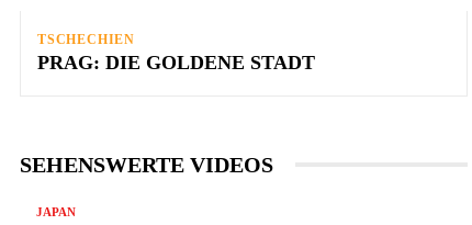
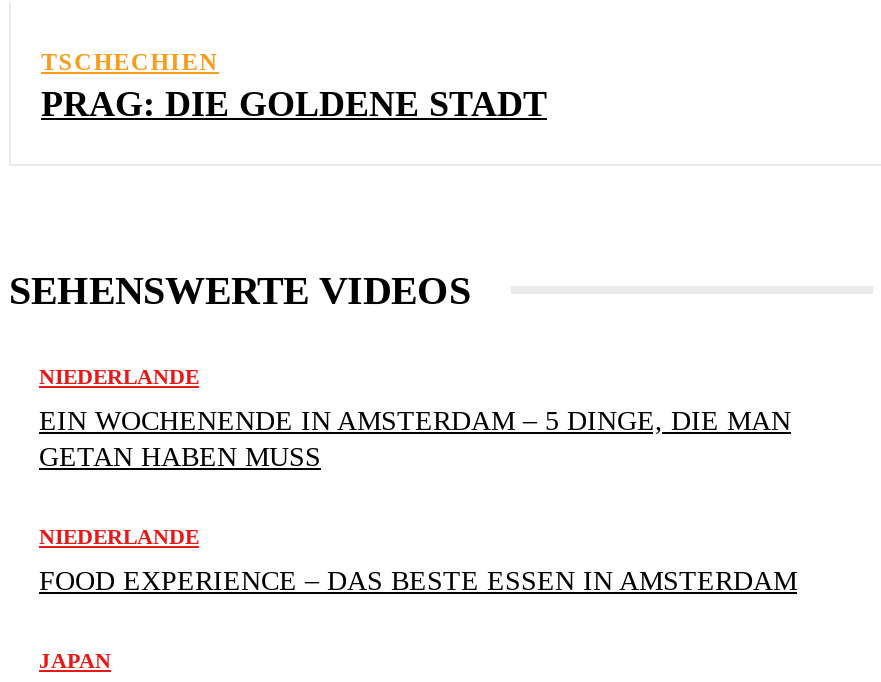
+ NIEDERLANDE
+ EIN WOCHENENDE IN AMSTERDAM – 5 DINGE, DIE MAN
+ GETAN HABEN MUSS
+ NIEDERLANDE
+ FOOD EXPERIENCE – DAS BESTE ESSEN IN AMSTERDAM
